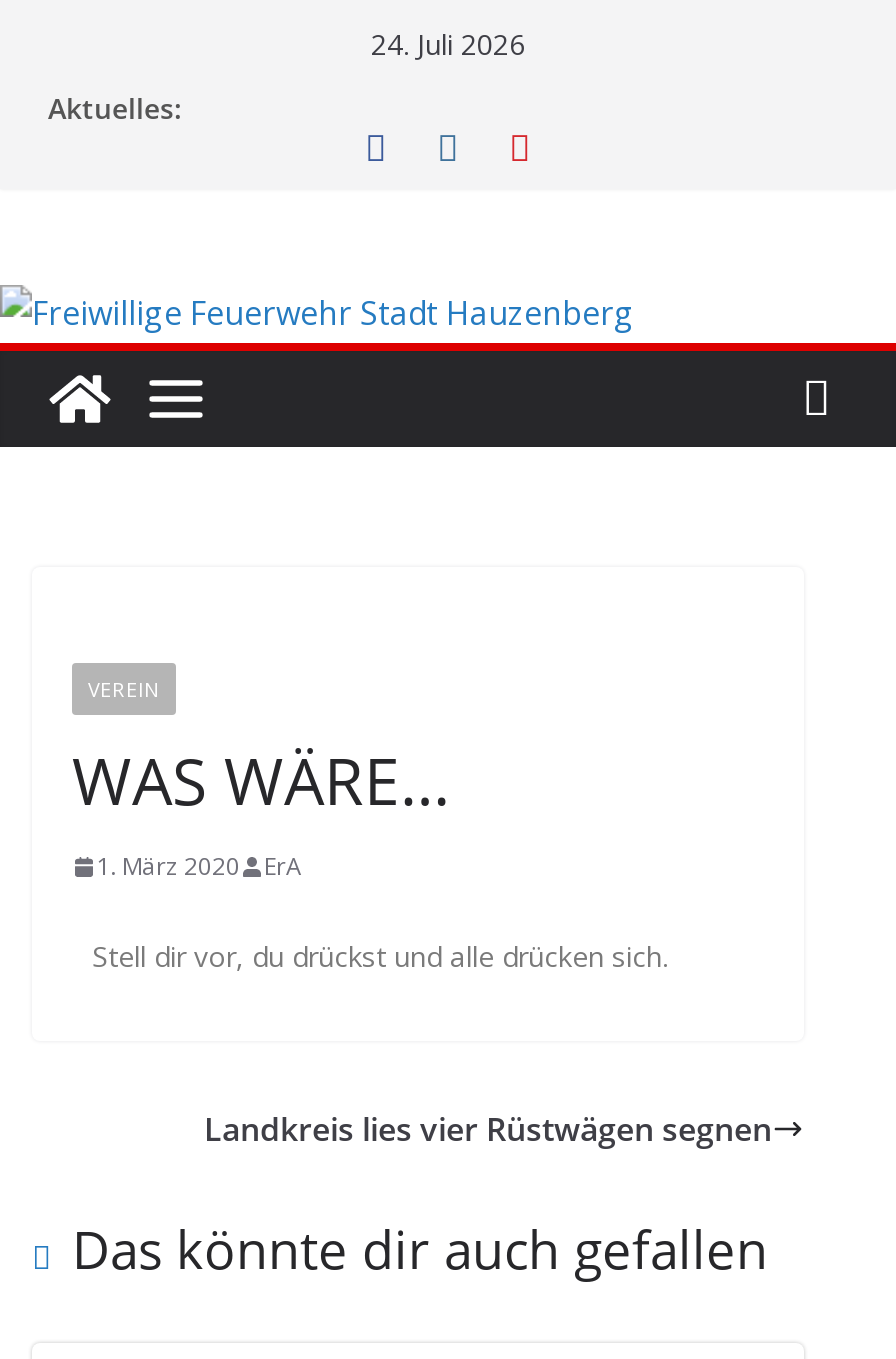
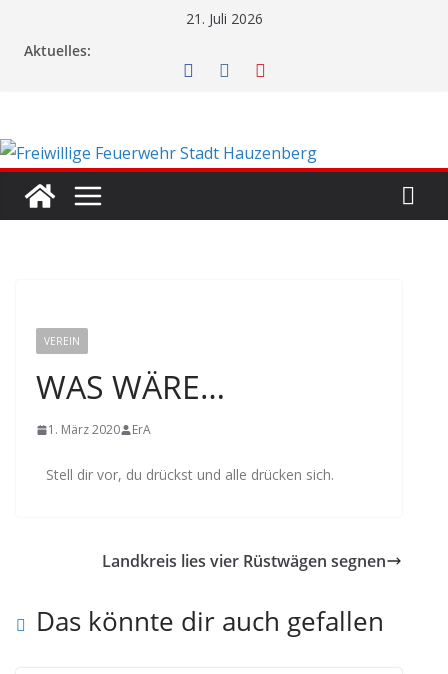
- 24. Juli 2026
+ 21. Juli 2026
